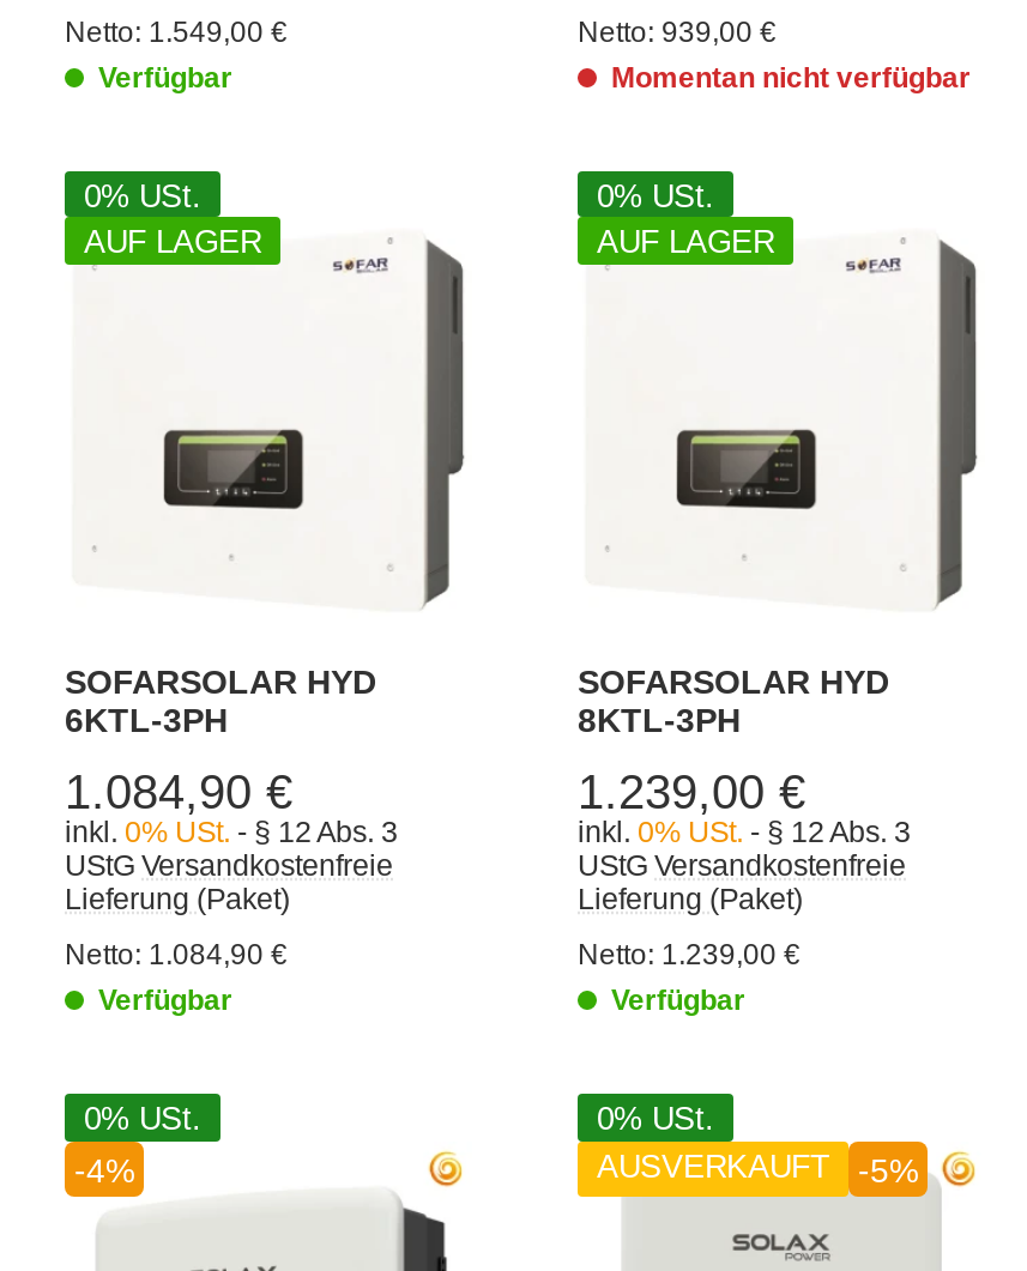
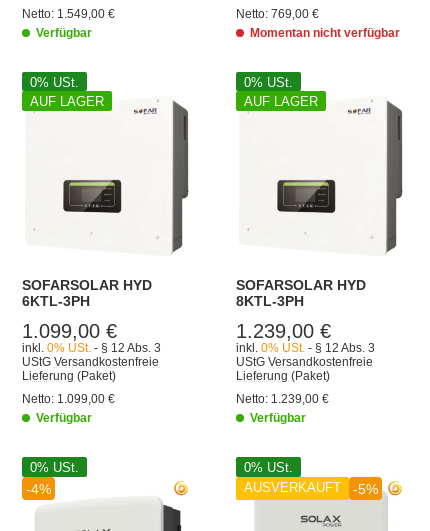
- Netto: 939,00 €
+ Netto: 769,00 €

- 1.084,90 €
+ 1.099,00 €

- Netto: 1.084,90 €
+ Netto: 1.099,00 €
